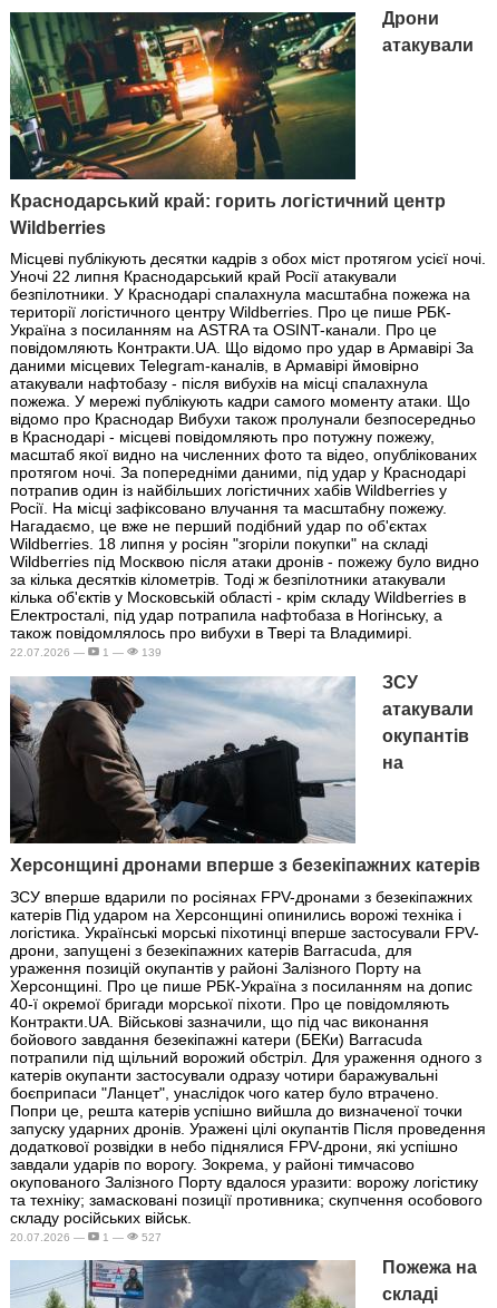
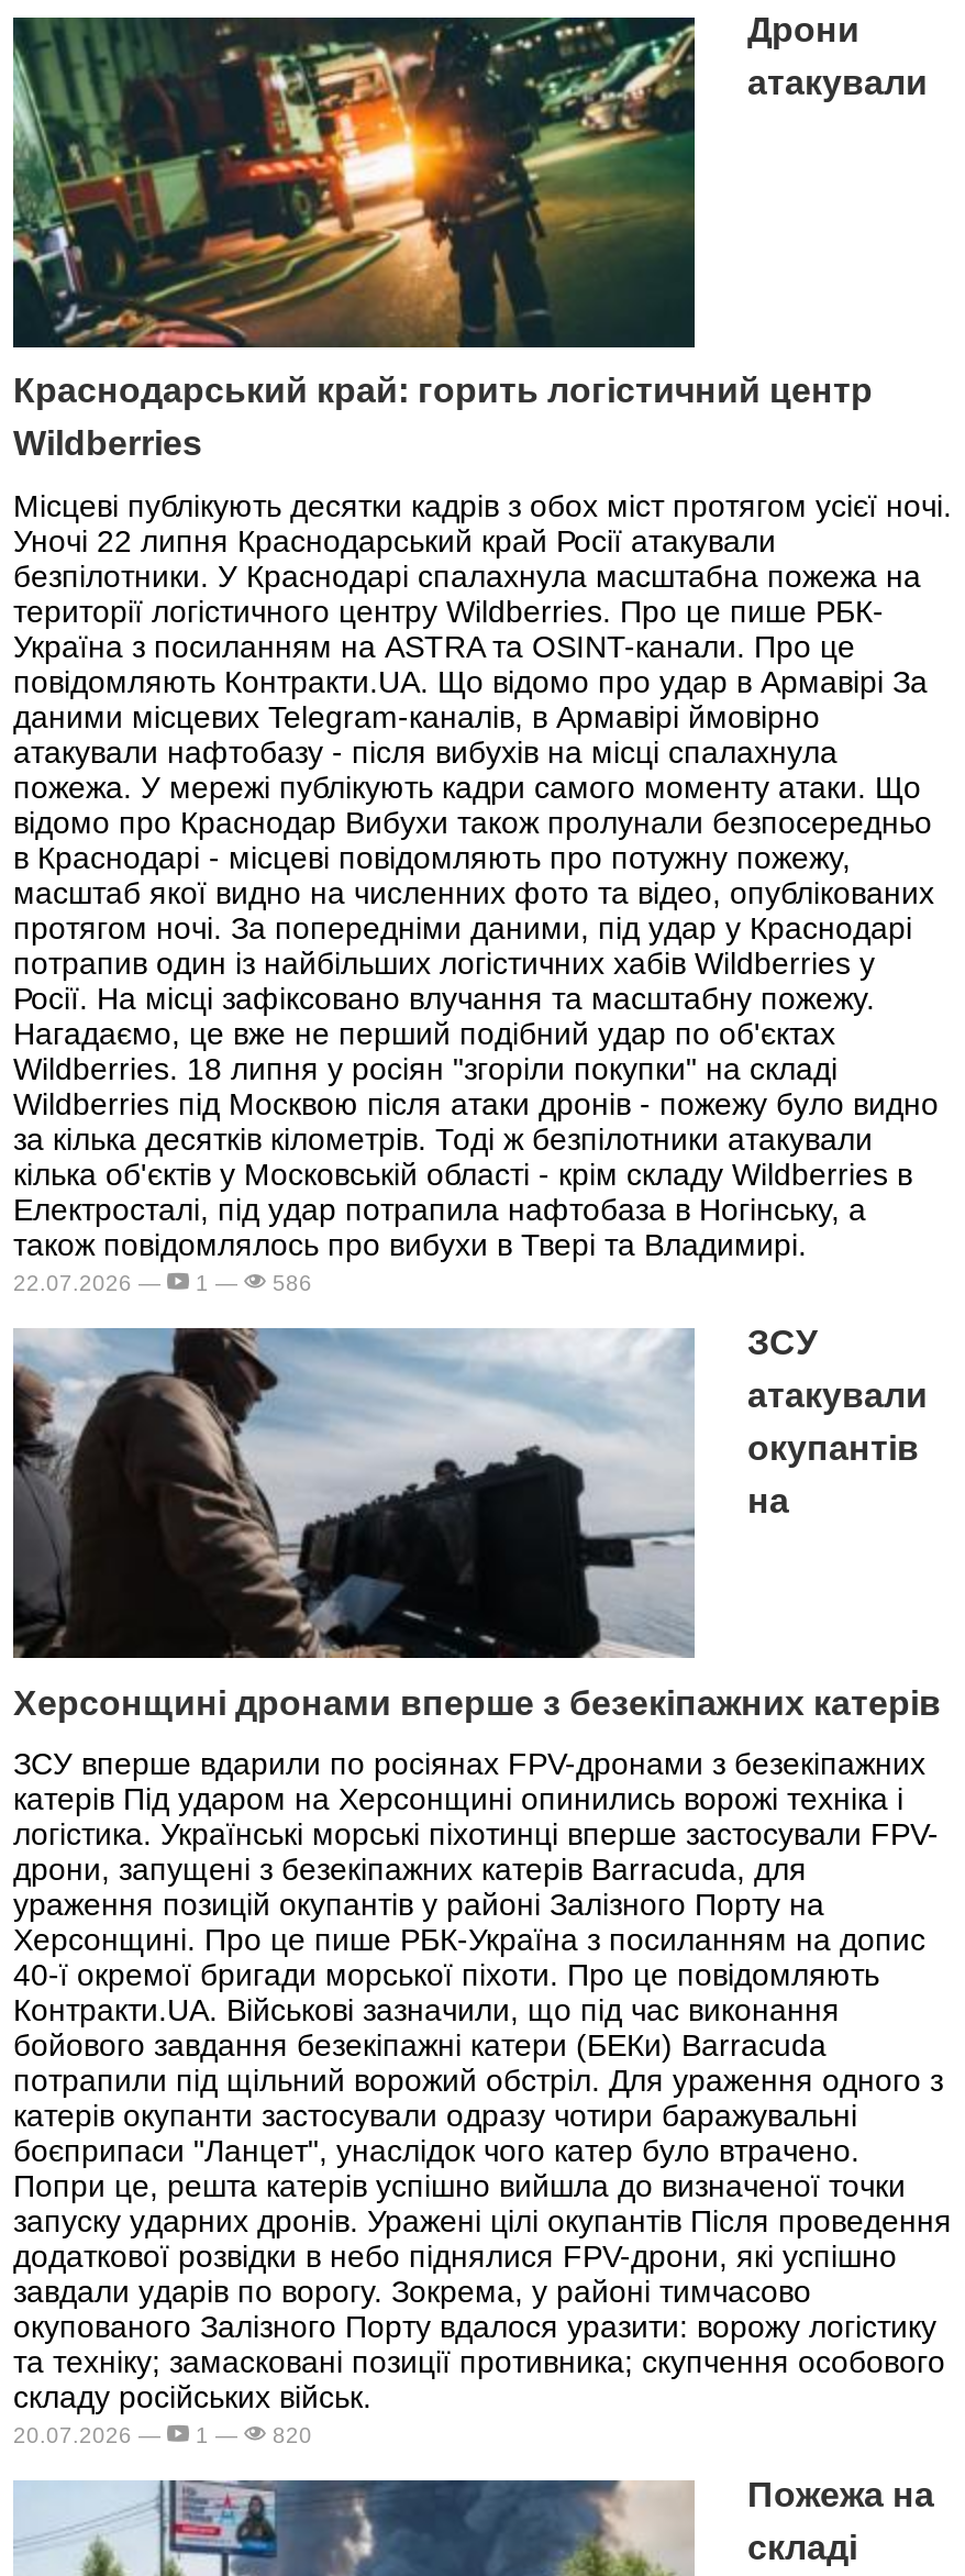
- 22.07.2026 — 1 — 139
+ 22.07.2026 — 1 — 586

- 20.07.2026 — 1 — 527
+ 20.07.2026 — 1 — 820
